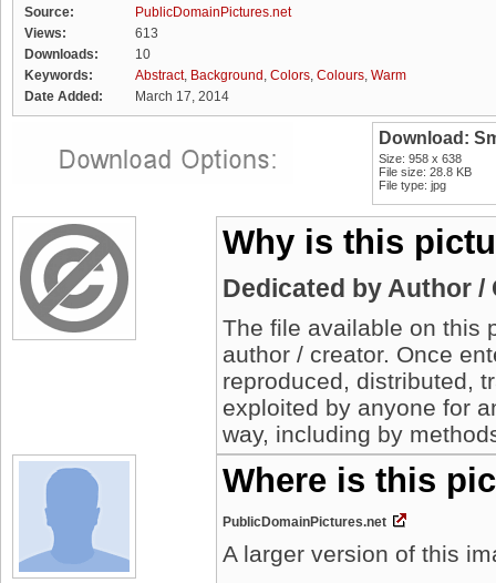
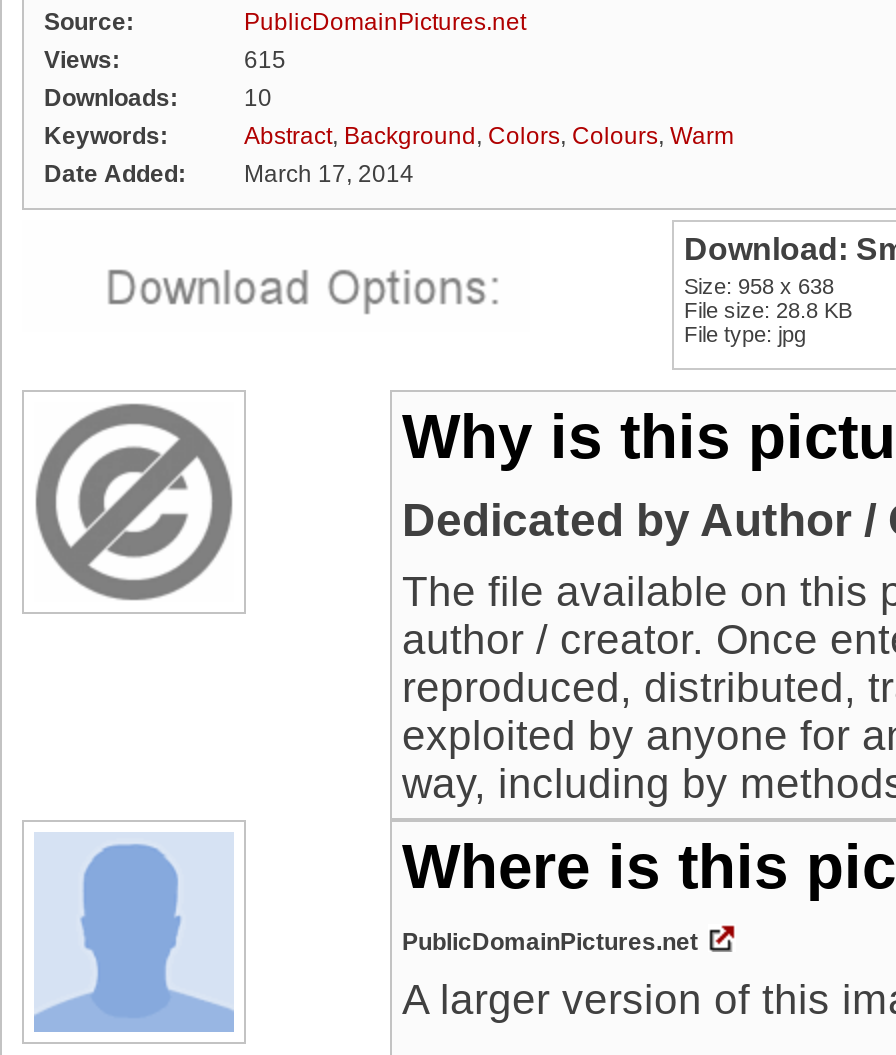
- 613
+ 615
